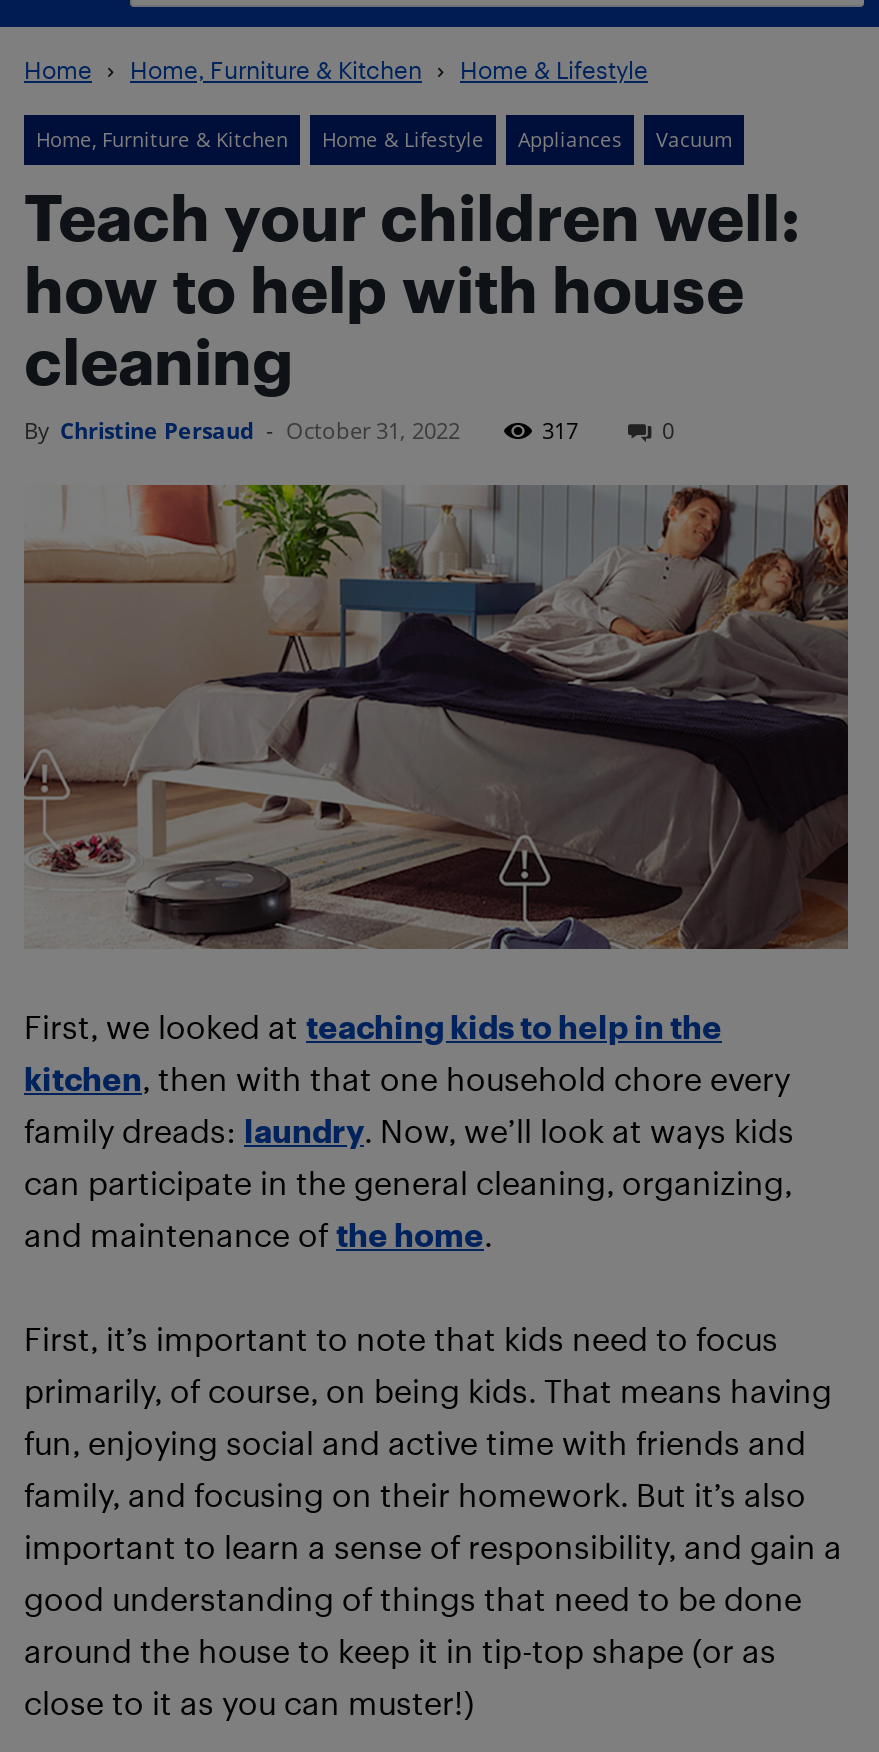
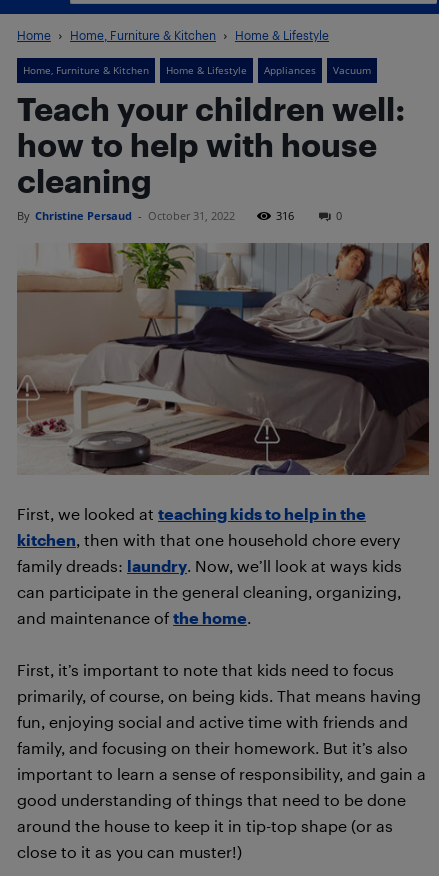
- 317
+ 316
